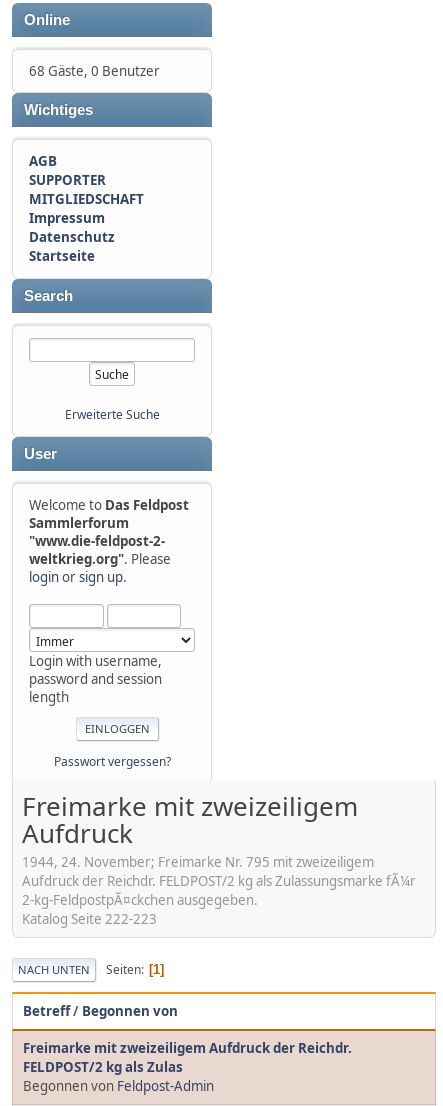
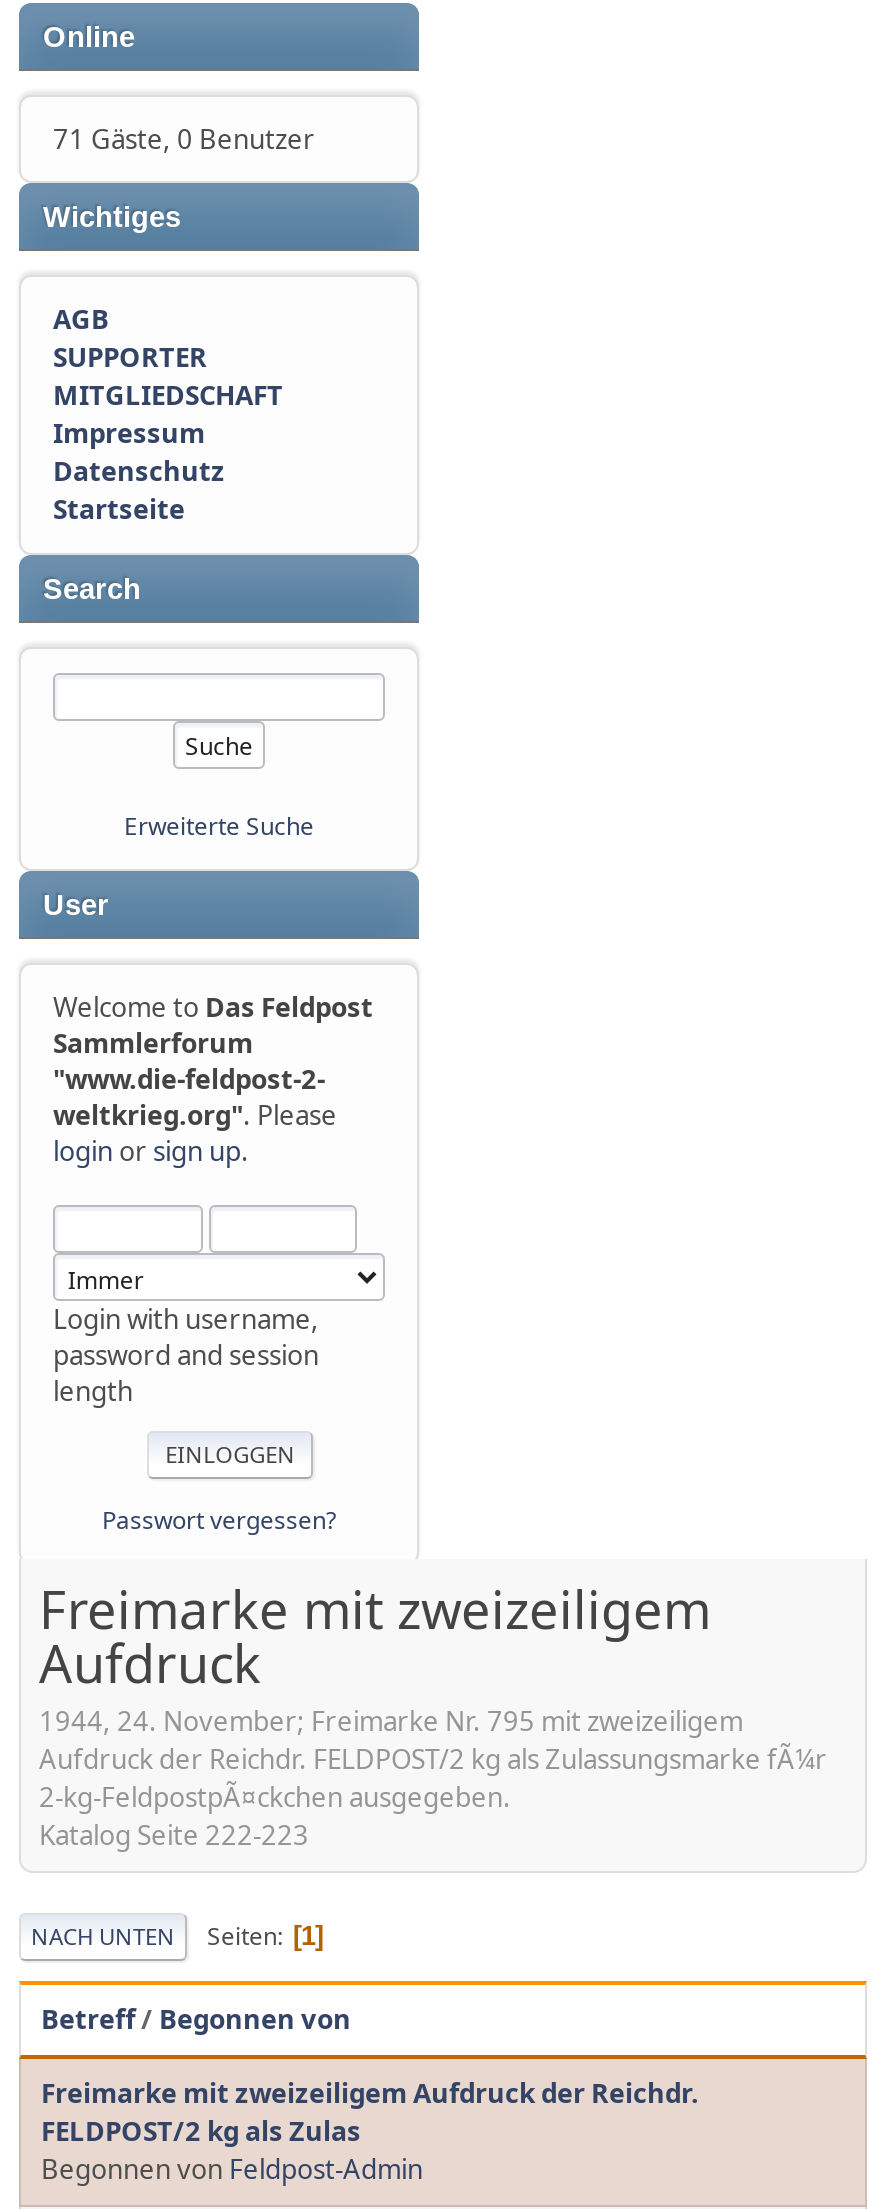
- 68 Gäste, 0 Benutzer
+ 71 Gäste, 0 Benutzer
